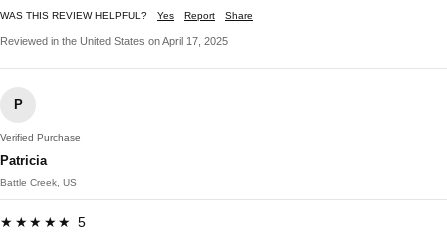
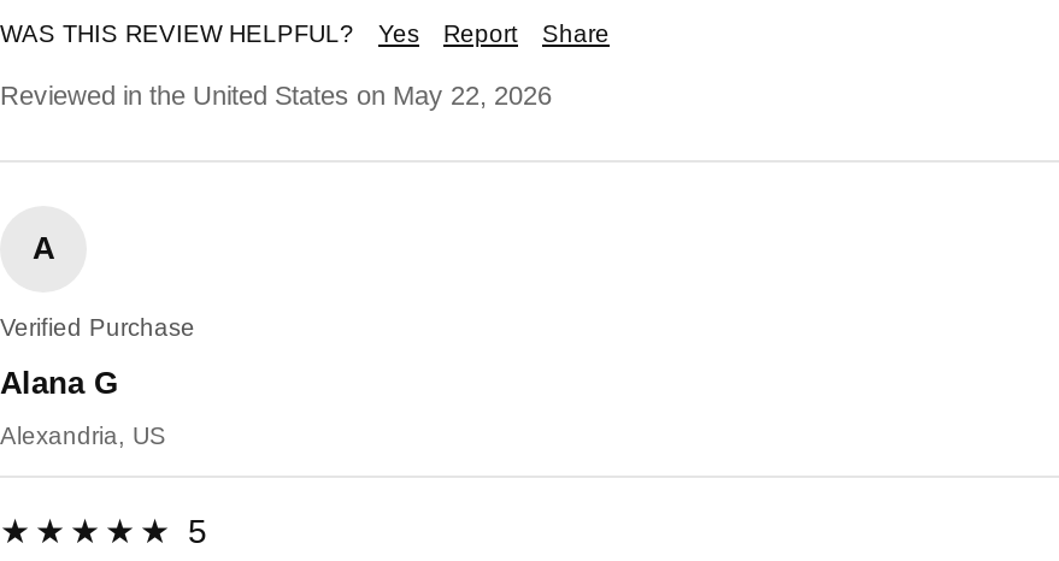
- Reviewed in the United States on April 17, 2025
+ Reviewed in the United States on May 22, 2026

- P
+ A

- Patricia
+ Alana G

- Battle Creek, US
+ Alexandria, US
